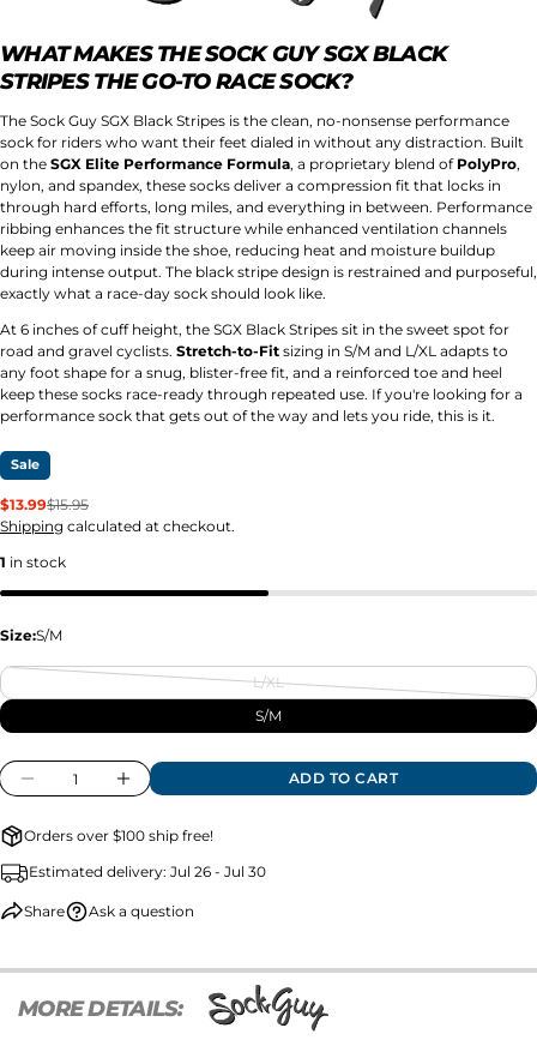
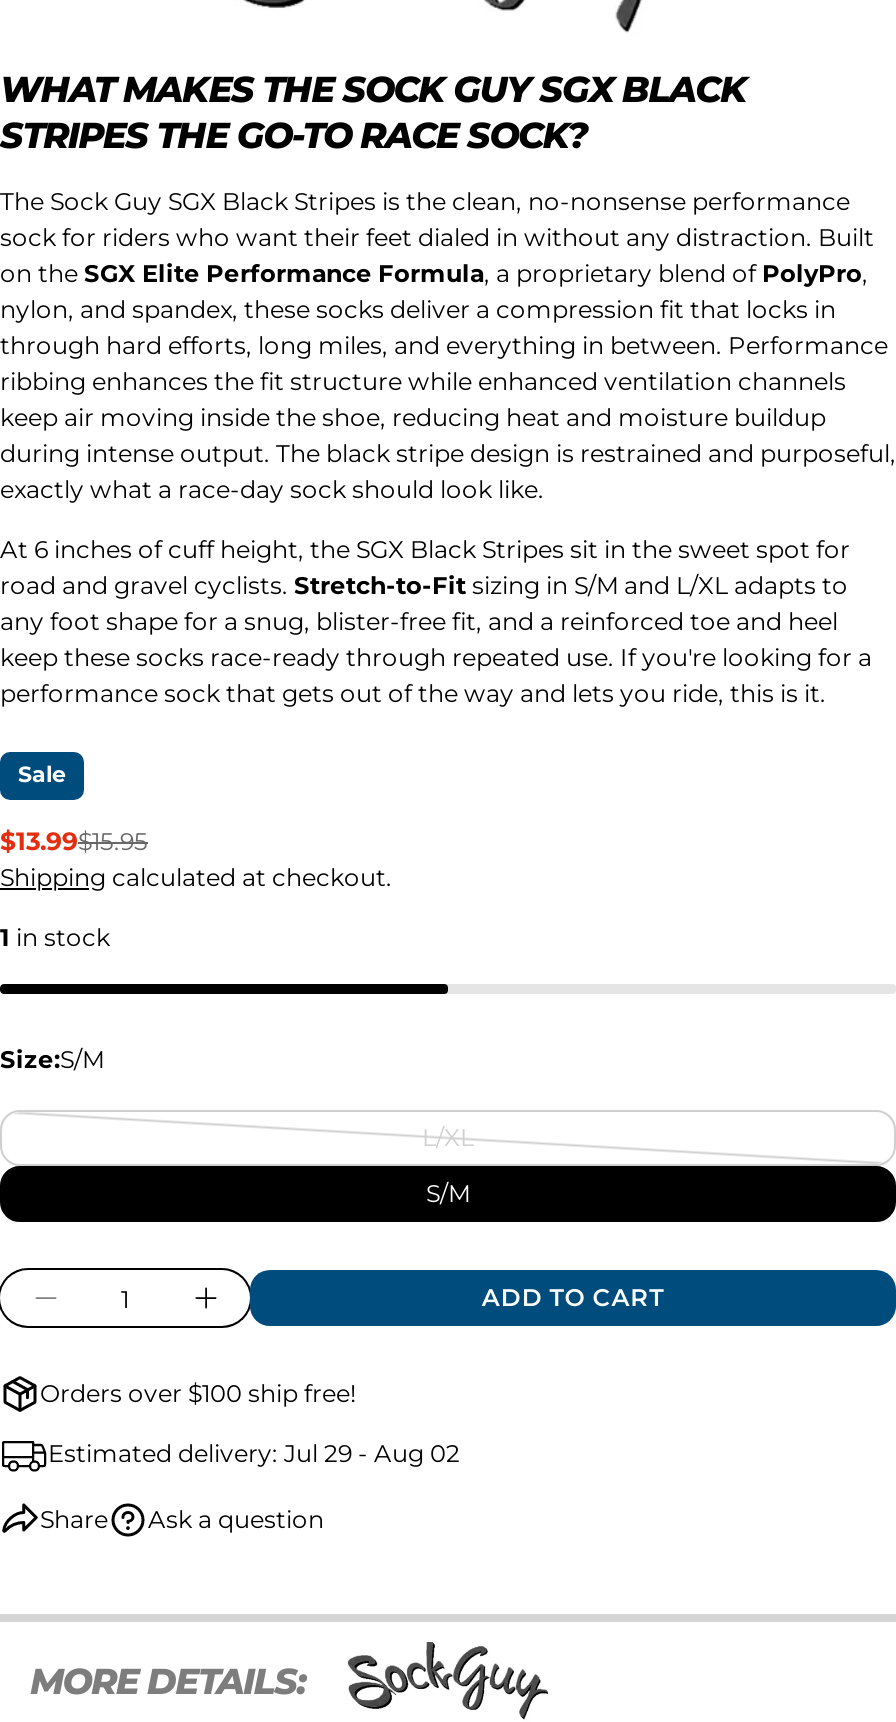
- Estimated delivery: Jul 26 - Jul 30
+ Estimated delivery: Jul 29 - Aug 02
